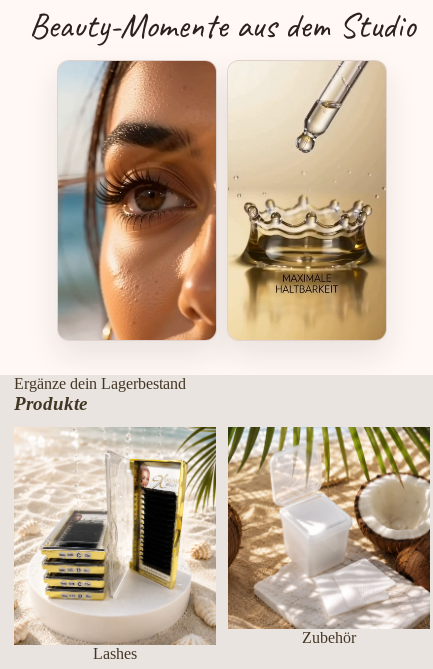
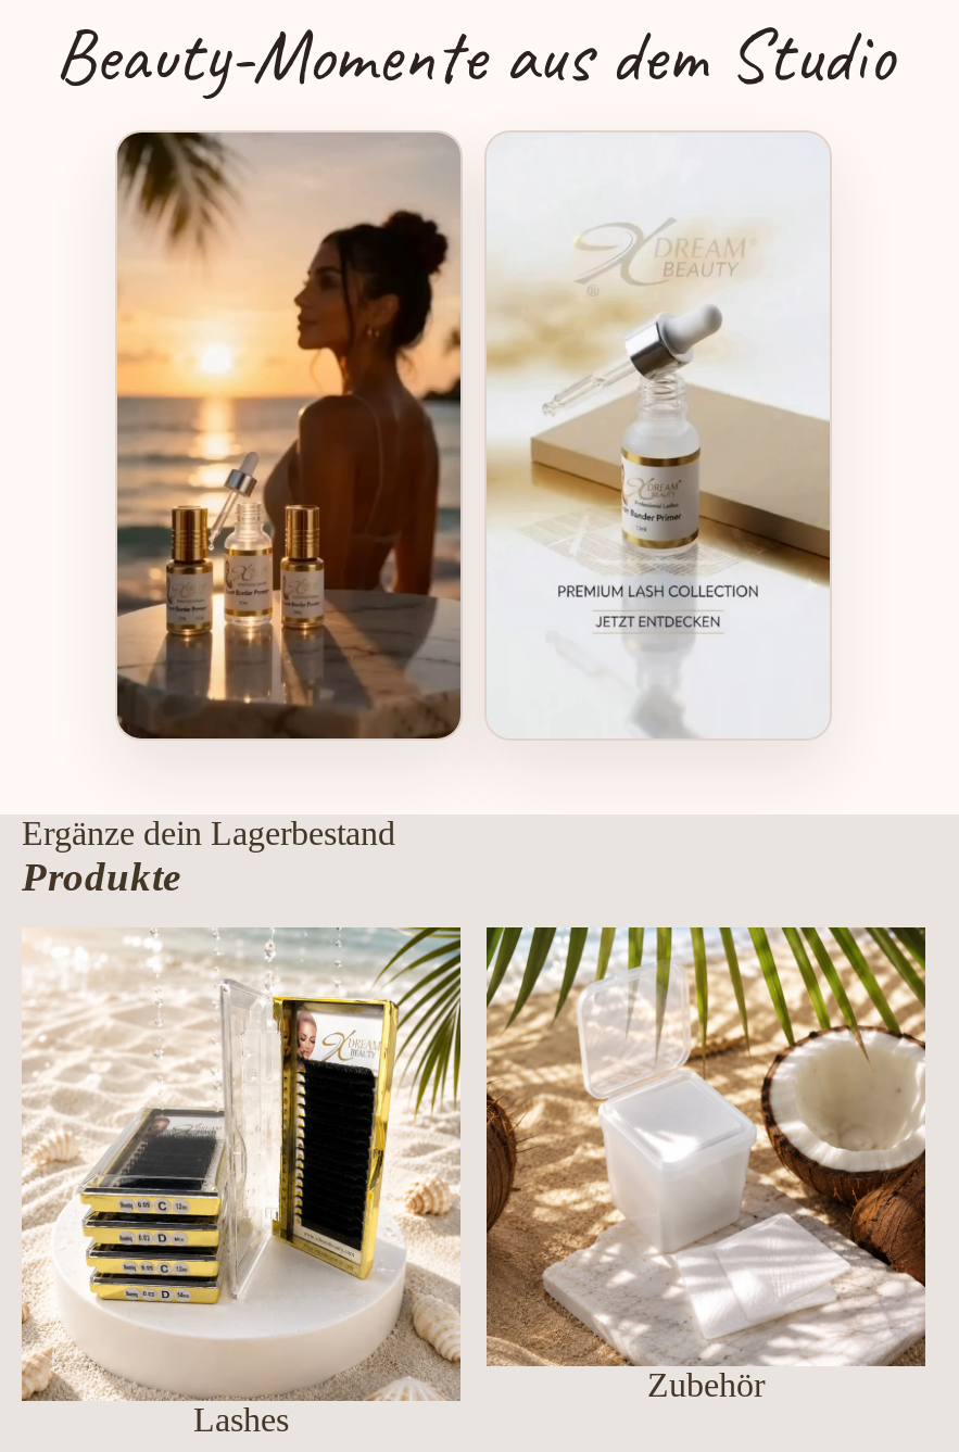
- [image]
+ [image]

- [image]
+ [image]
